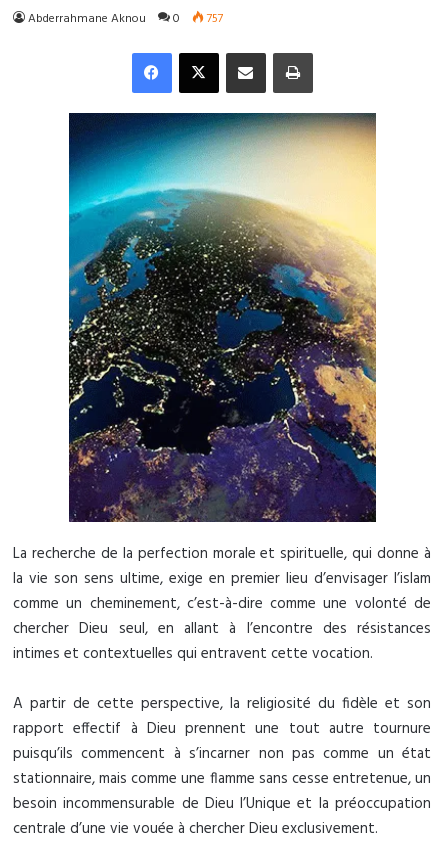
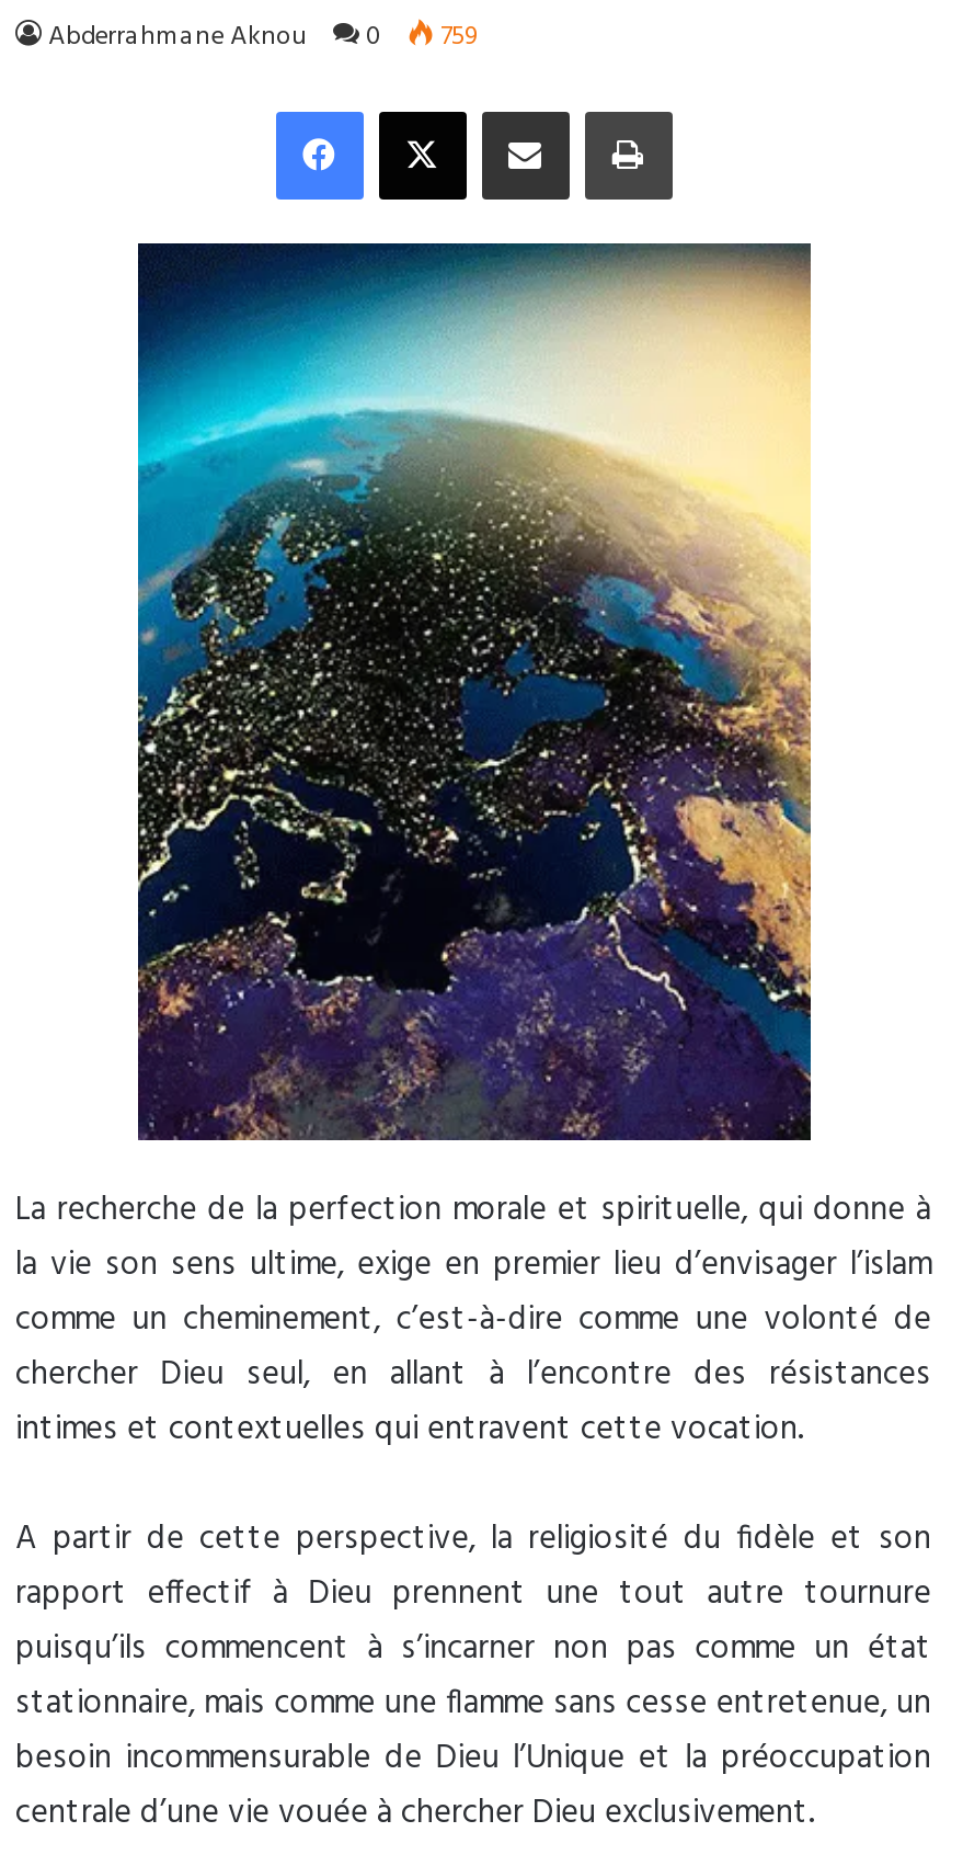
- Abderrahmane Aknou 0 757
+ Abderrahmane Aknou 0 759
